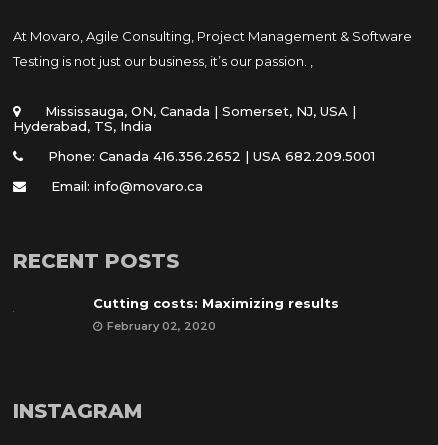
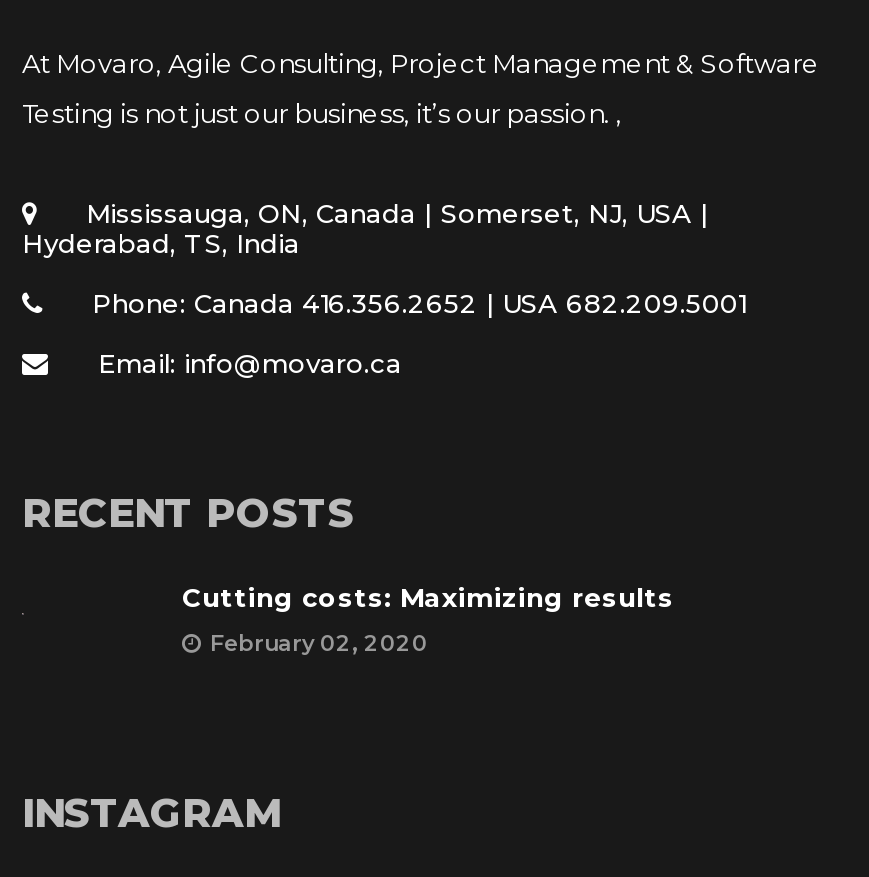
- Cutting costs: Maximizing result
+ Cutting costs: Maximizing results
